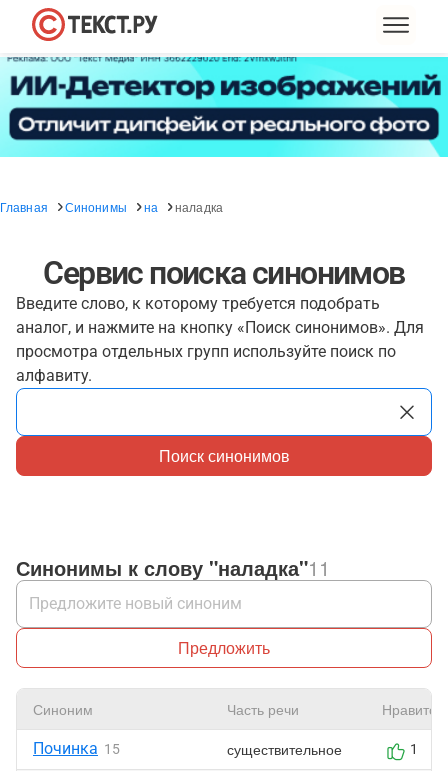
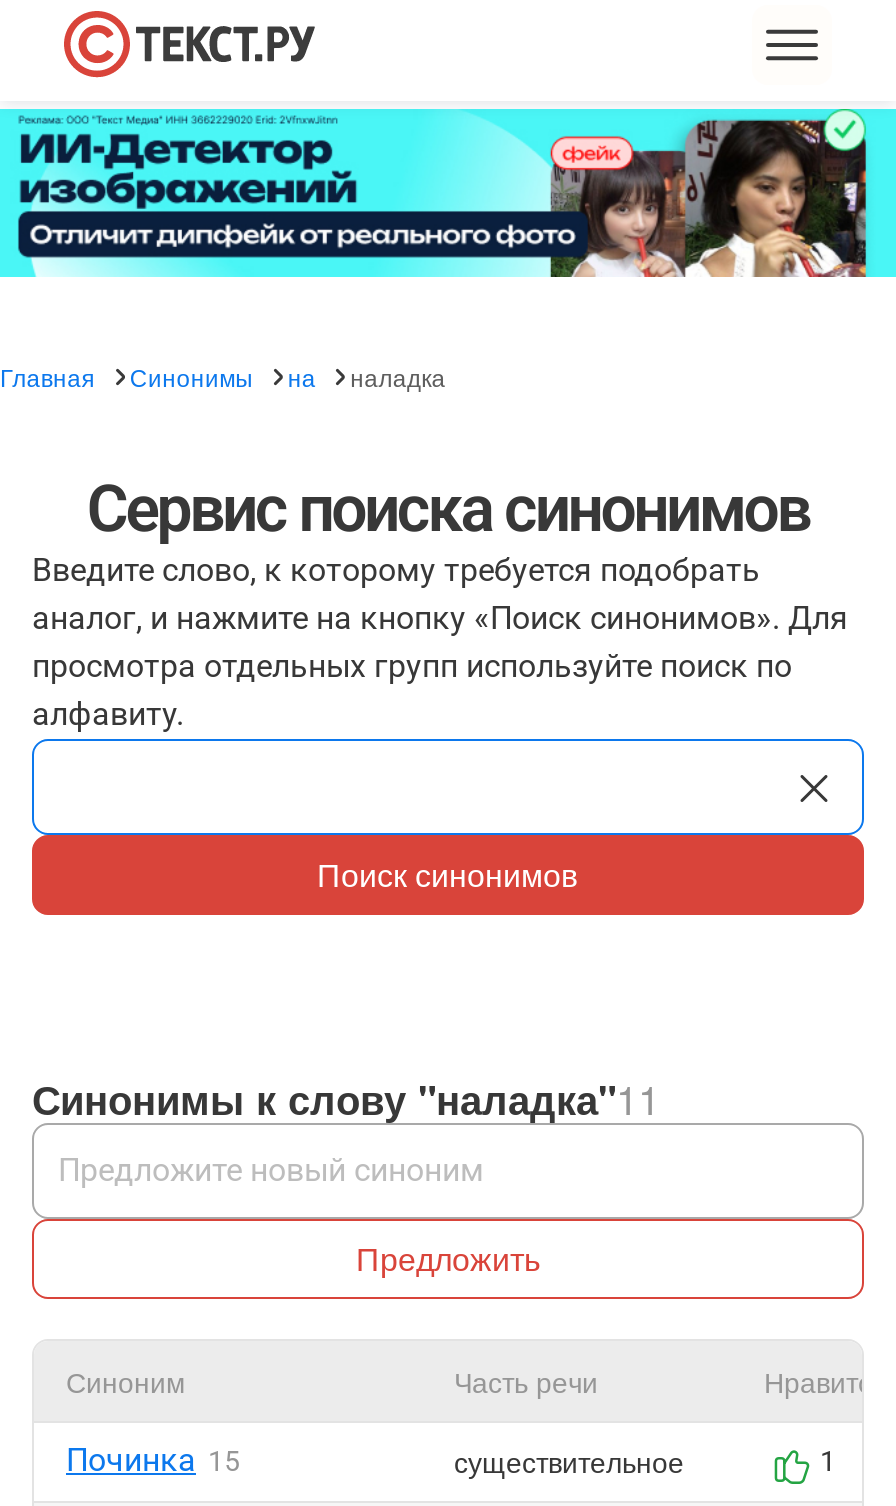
- [image]
+ [image]
